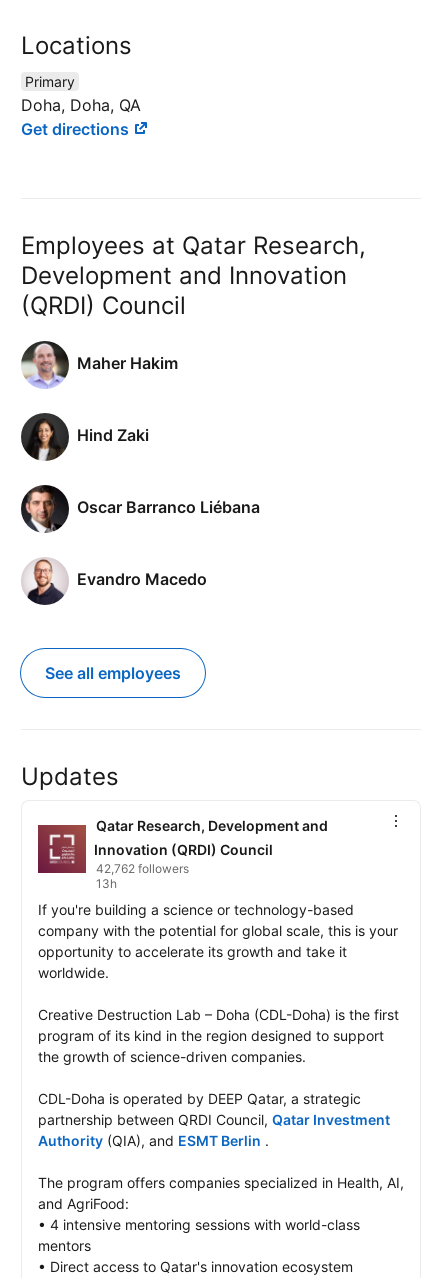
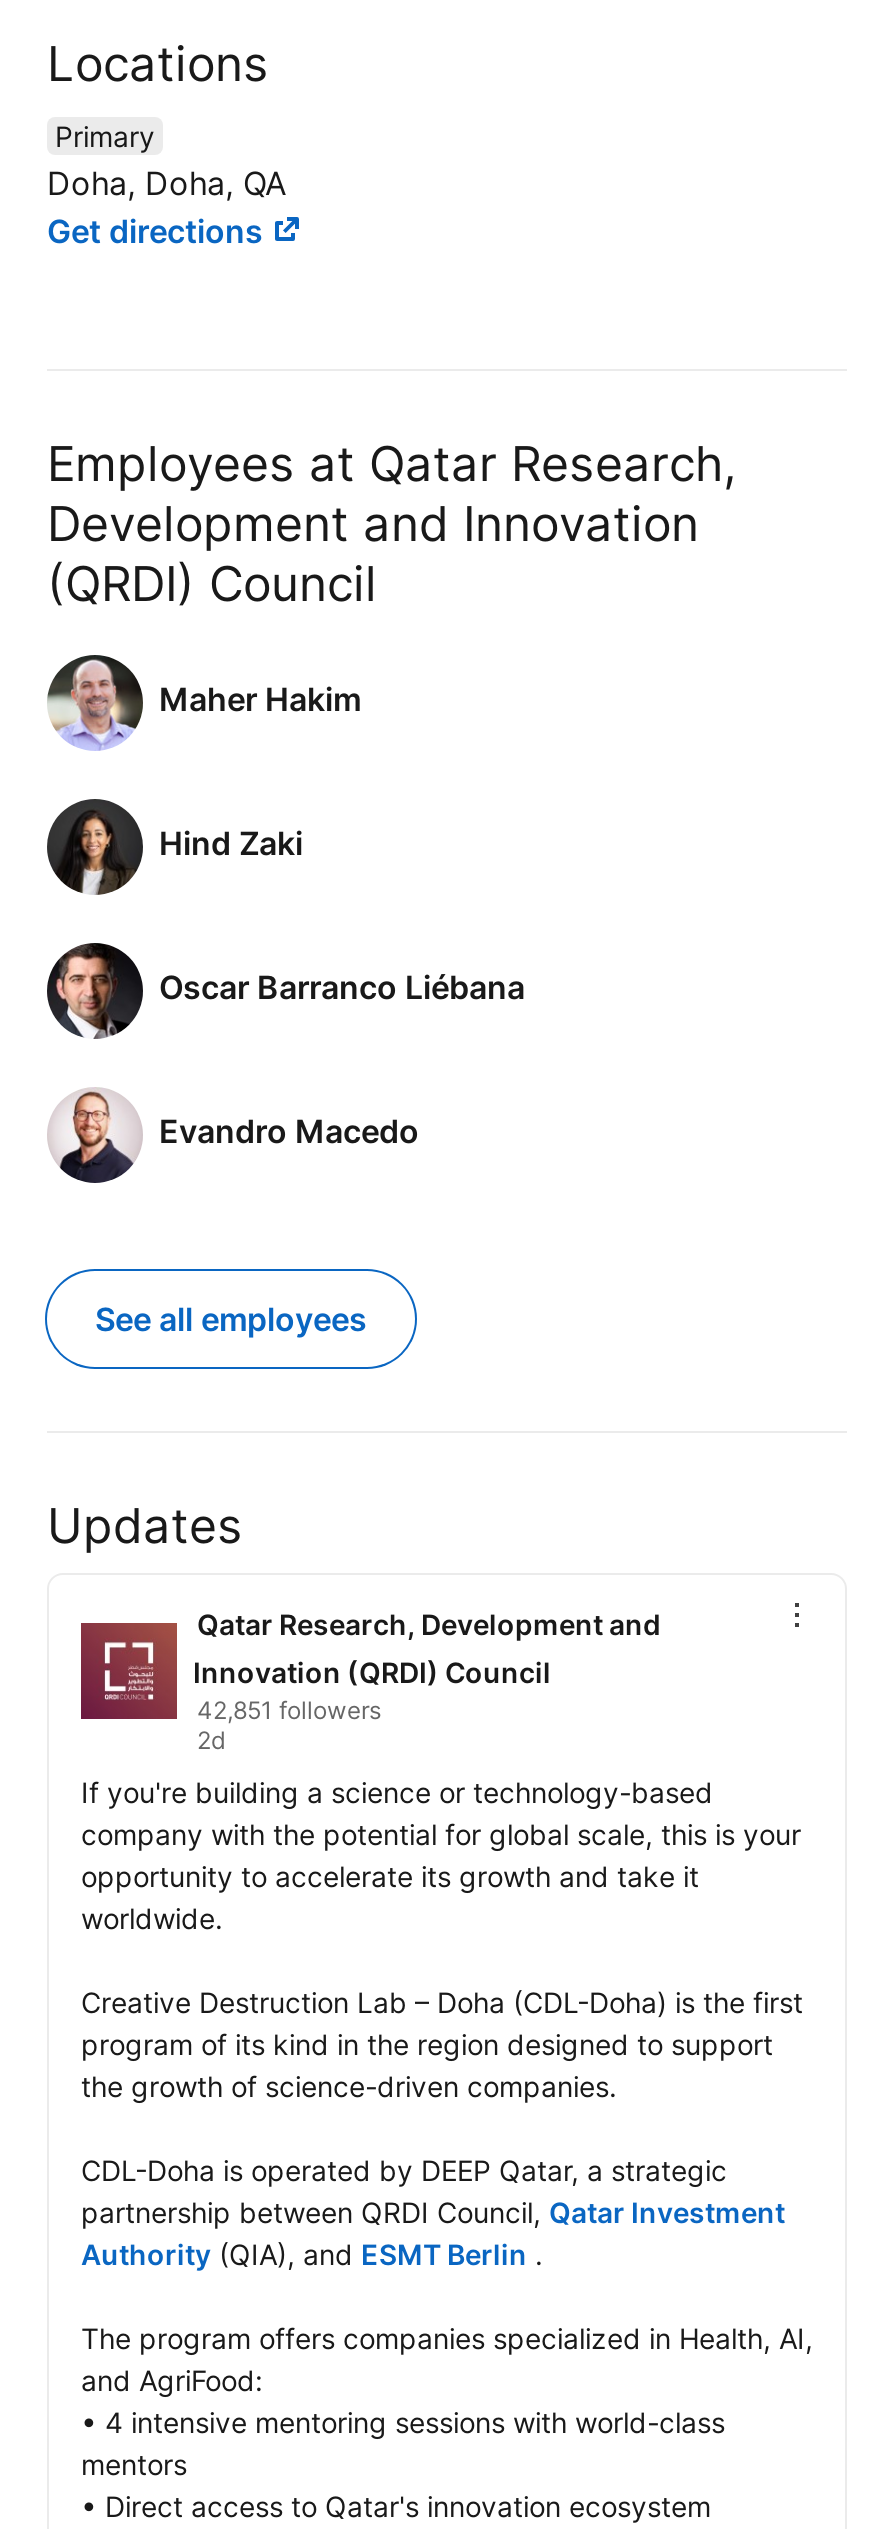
- 42,762 followers
- 13h
+ 42,851 followers
+ 2d
